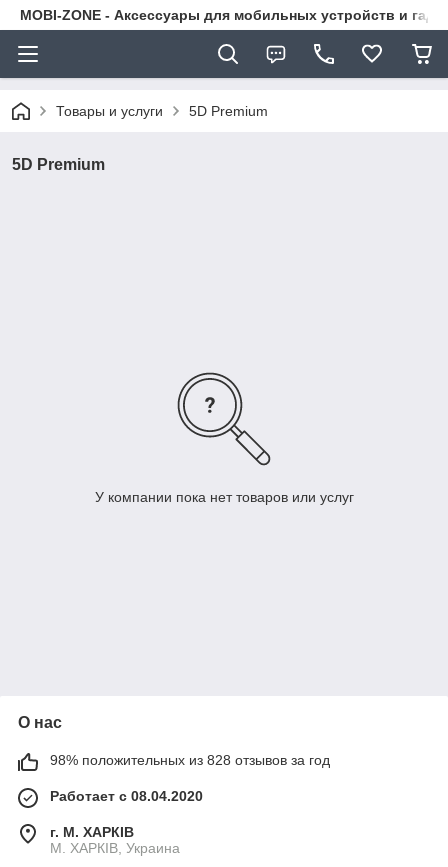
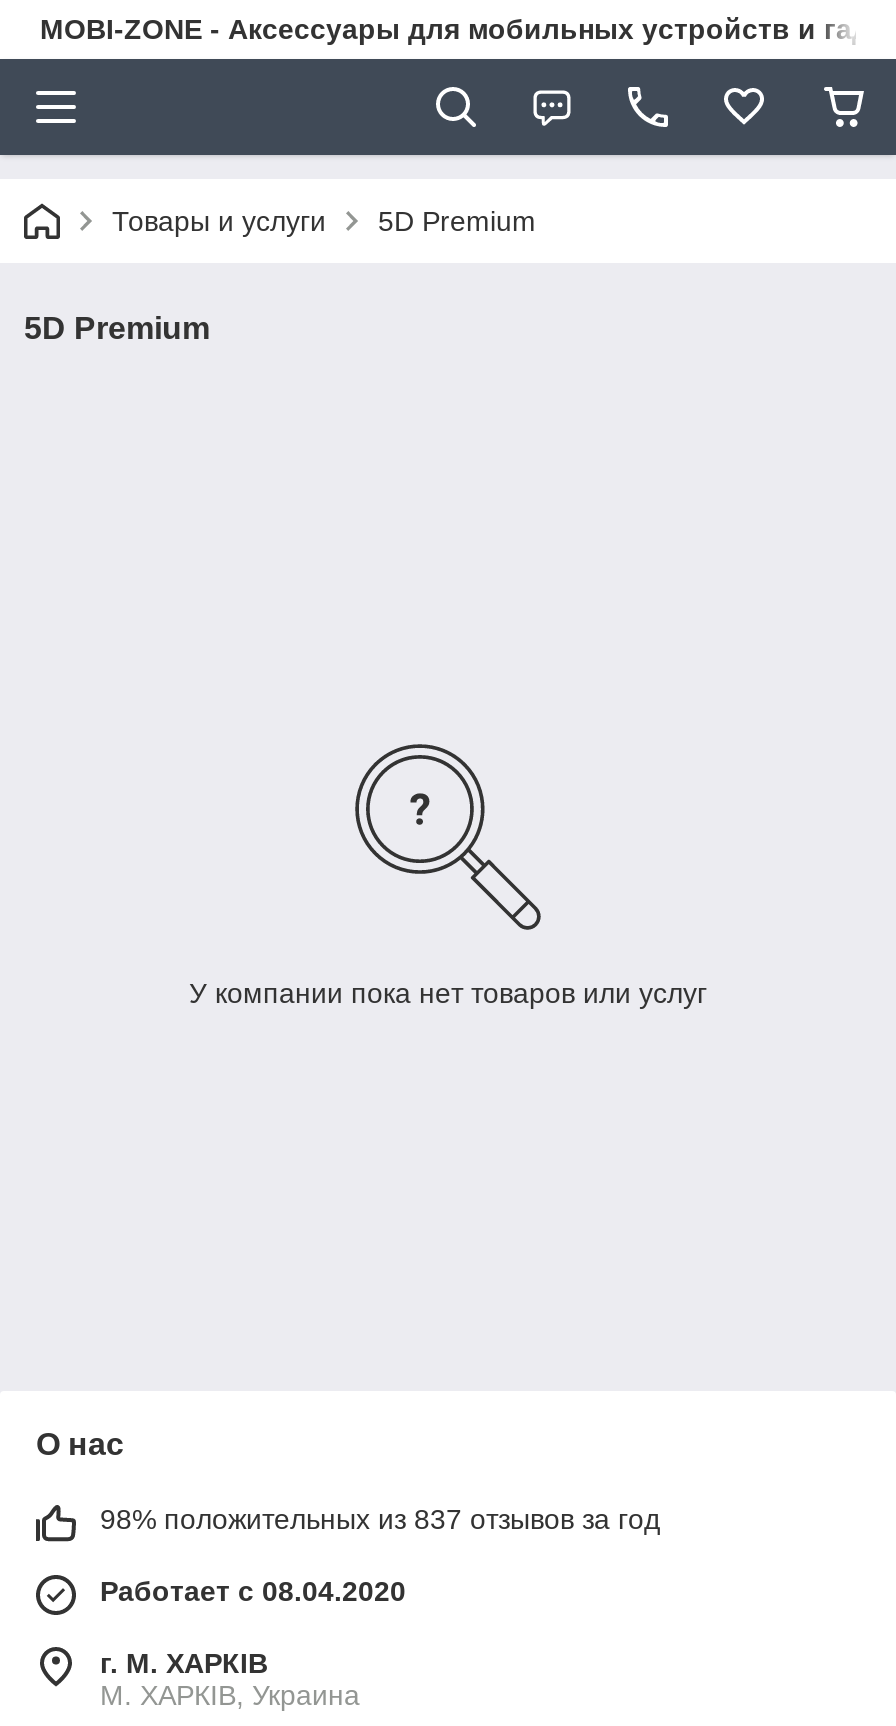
- 98% положительных из 828 отзывов за год
+ 98% положительных из 837 отзывов за год
